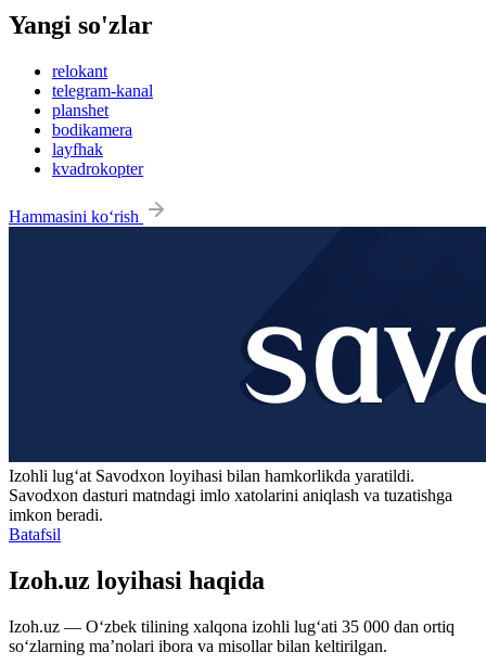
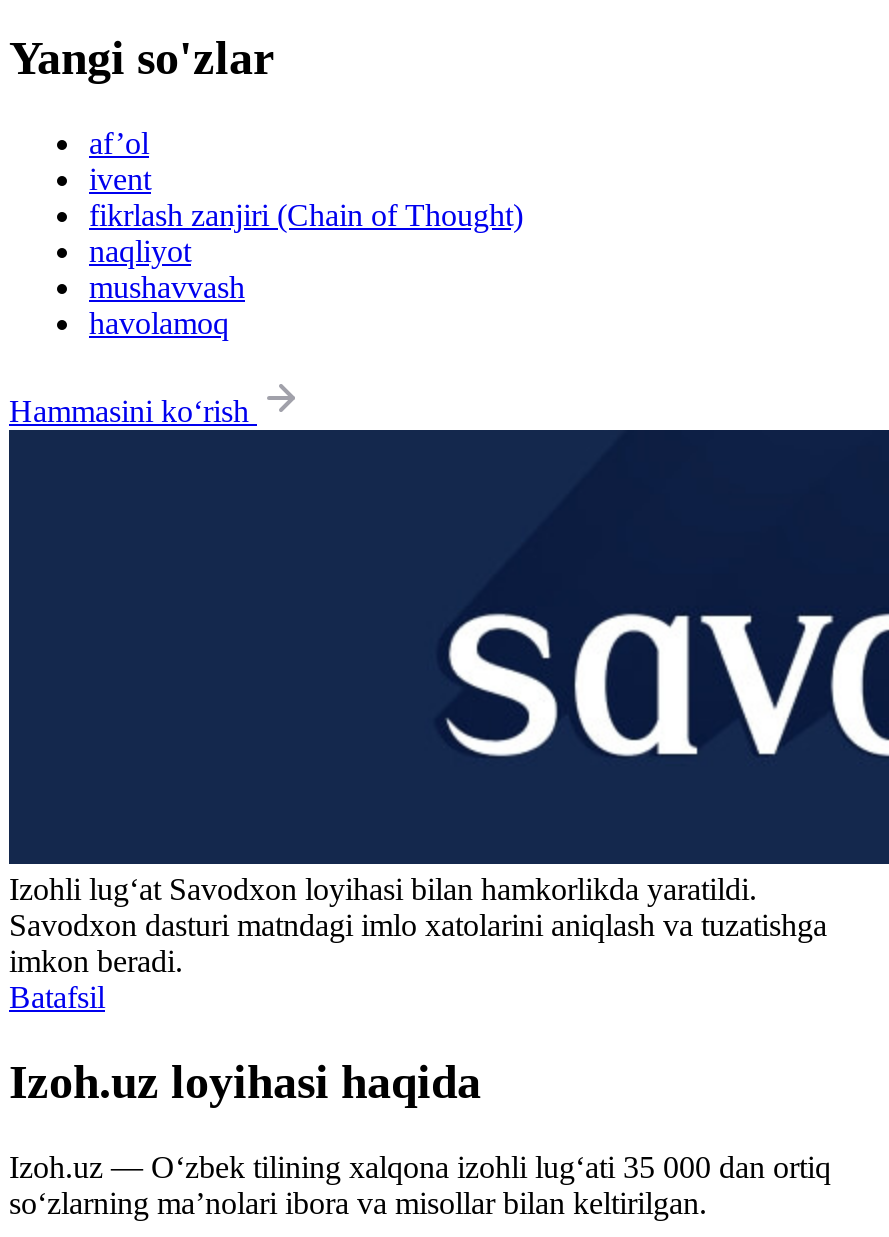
- relokant
- telegram-kanal
- planshet
- bodikamera
- layfhak
- kvadrokopter
+ af’ol
+ ivent
+ fikrlash zanjiri (Chain of Thought)
+ naqliyot
+ mushavvash
+ havolamoq
